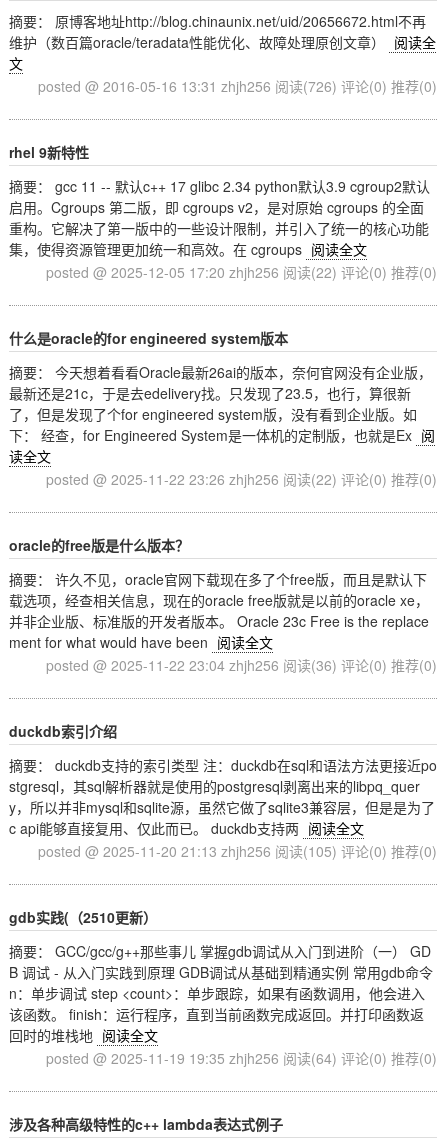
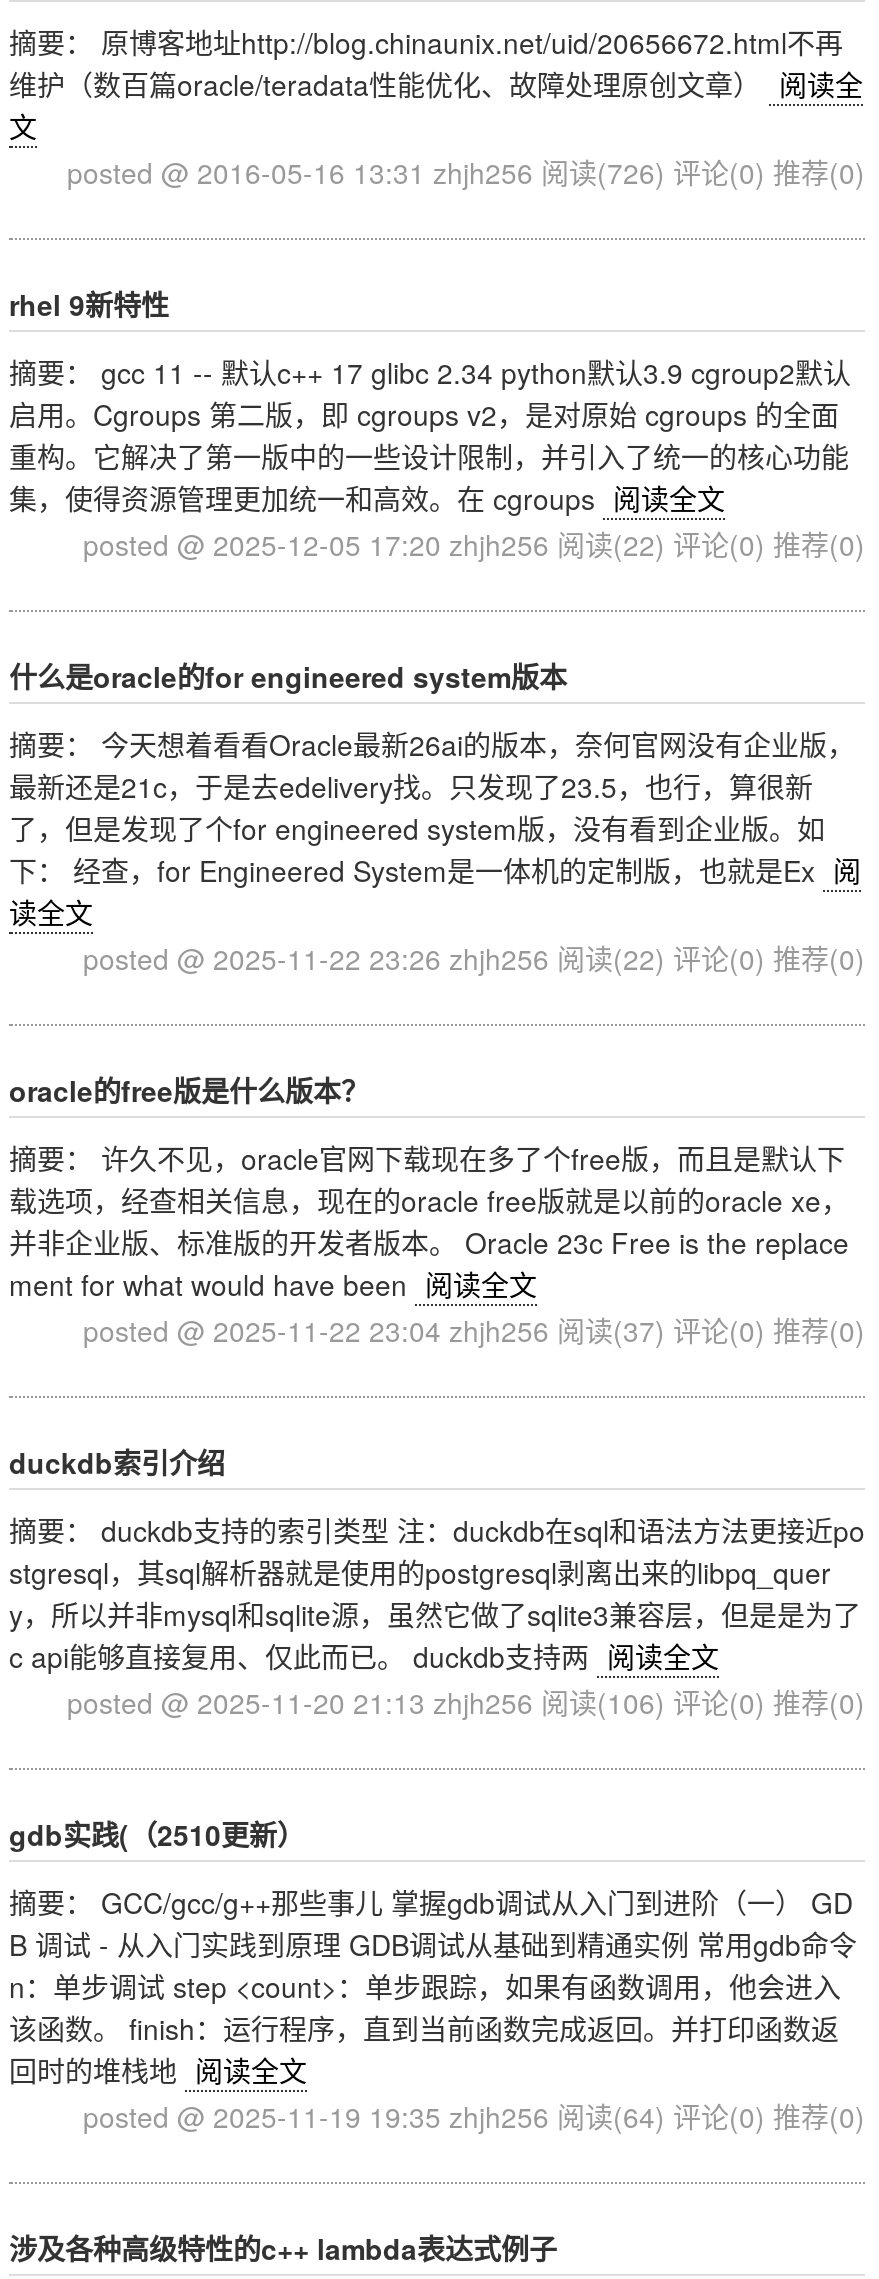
- posted @ 2025-11-22 23:04 zhjh256阅读(36) 评论(0) 推荐(0)
+ posted @ 2025-11-22 23:04 zhjh256阅读(37) 评论(0) 推荐(0)

- posted @ 2025-11-20 21:13 zhjh256阅读(105) 评论(0) 推荐(0)
+ posted @ 2025-11-20 21:13 zhjh256阅读(106) 评论(0) 推荐(0)
